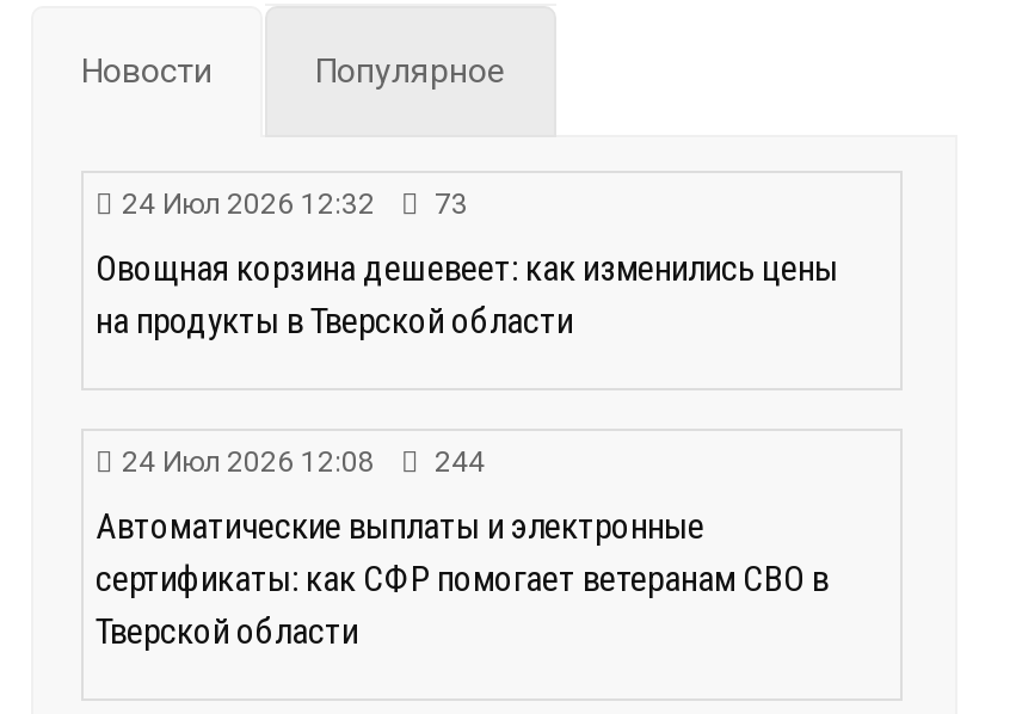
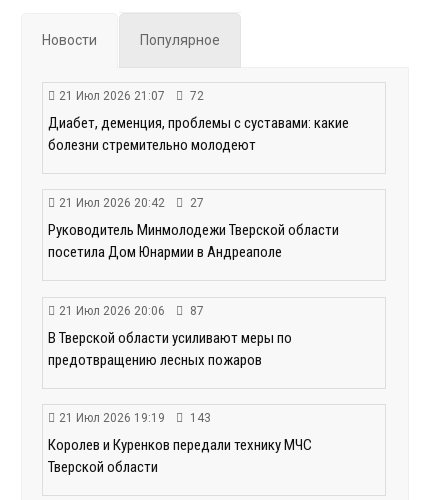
- 24 Июл 2026 12:32
- 73
- Овощная корзина дешевеет: как изменились цены
- на продукты в Тверской области
- 24 Июл 2026 12:08
- 244
- Автоматические выплаты и электронные
- сертификаты: как СФР помогает ветеранам СВО в
+ 21 Июл 2026 21:07
+ 72
+ Диабет, деменция, проблемы с суставами: какие
+ болезни стремительно молодеют
+ 21 Июл 2026 20:42
+ 27
+ Руководитель Минмолодежи Тверской области
+ посетила Дом Юнармии в Андреаполе
+ 21 Июл 2026 20:06
+ 87
+ В Тверской области усиливают меры по
+ предотвращению лесных пожаров
+ 21 Июл 2026 19:19
+ 143
+ Королев и Куренков передали технику МЧС
